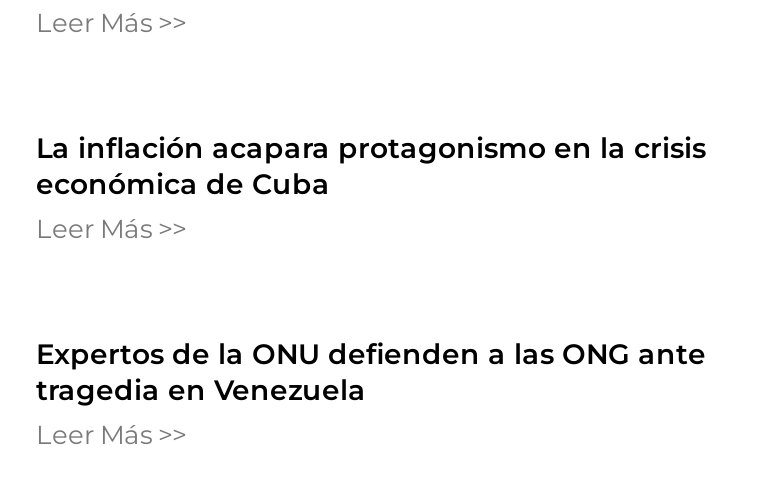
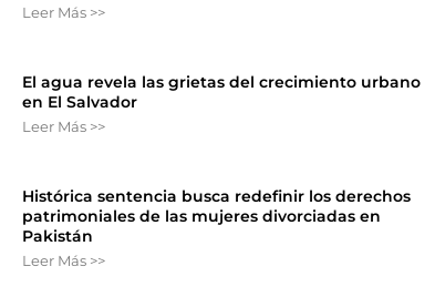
- La inflación acapara protagonismo en la crisis
- económica de Cuba
+ El agua revela las grietas del crecimiento urbano
+ en El Salvador

- Expertos de la ONU defienden a las ONG ante
- tragedia en Venezuela
+ Histórica sentencia busca redefinir los derechos
+ patrimoniales de las mujeres divorciadas en
+ Pakistán
